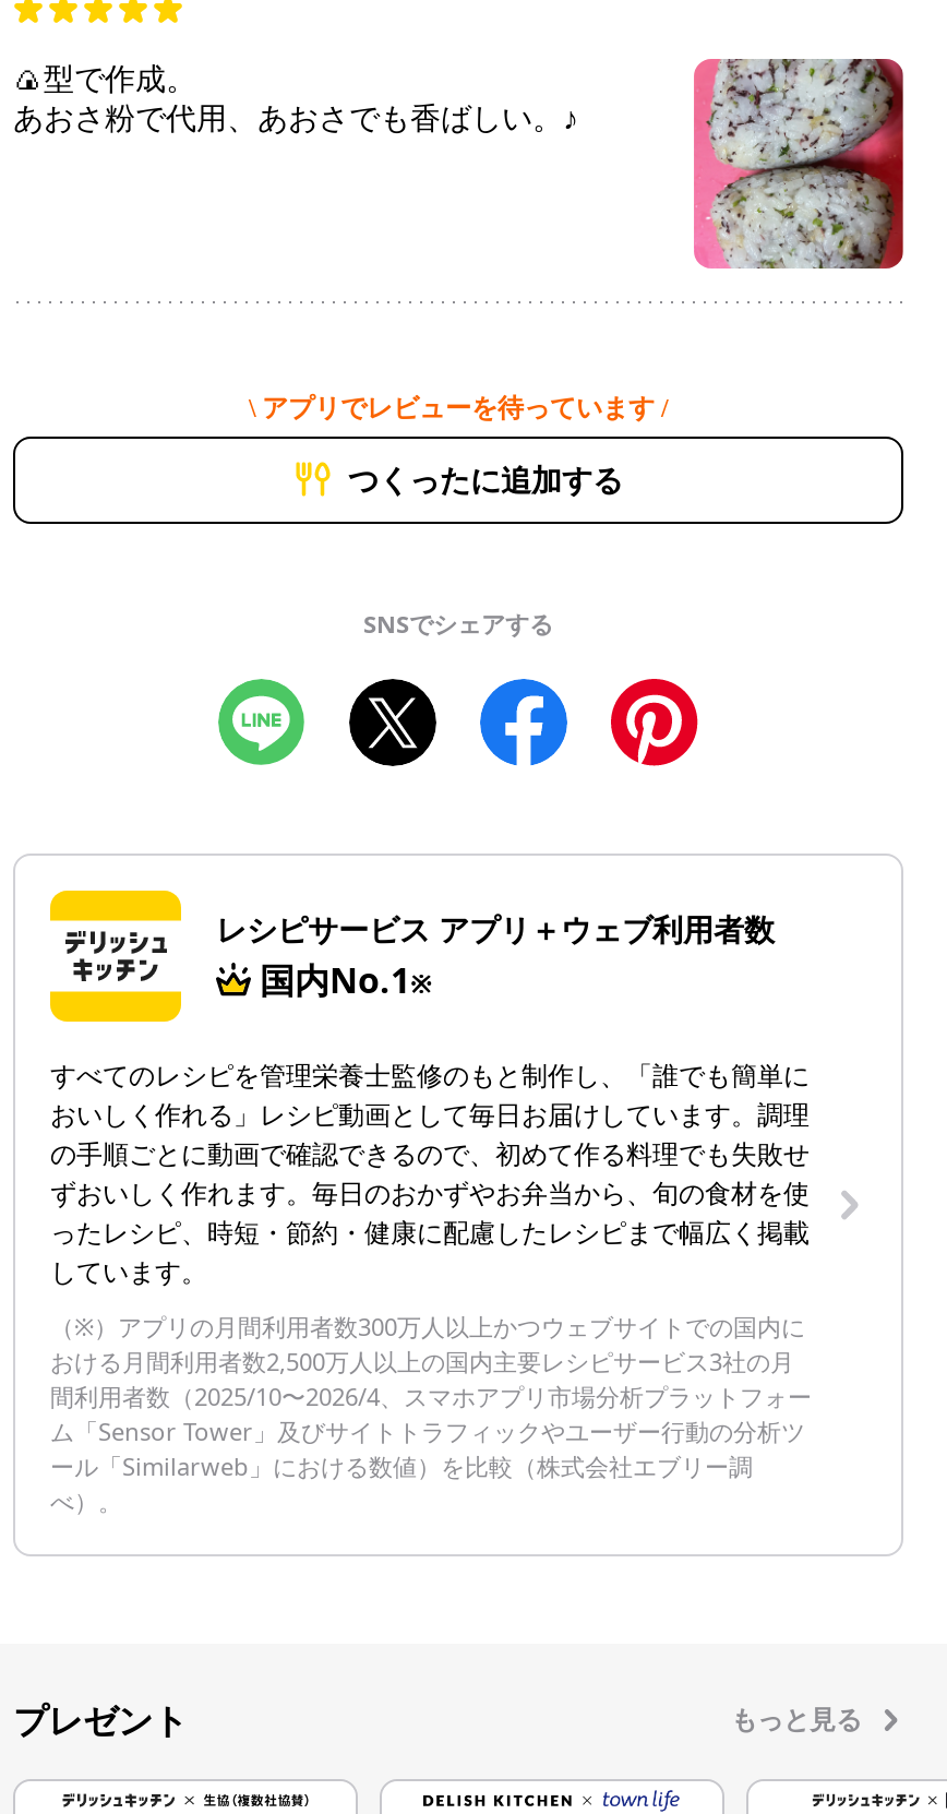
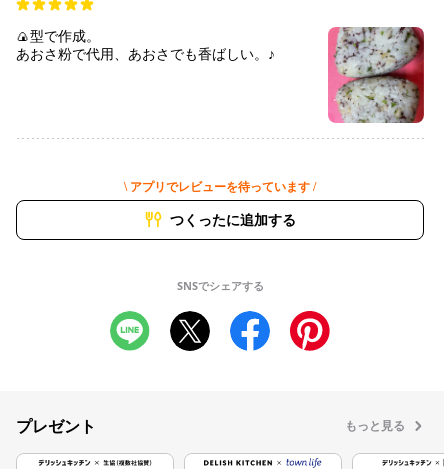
- [image]
- レシピサービス アプリ＋ウェブ利用者数
- 国内No.1※
- すべてのレシピを管理栄養士監修のもと制作し、「誰でも簡単に
- おいしく作れる」レシピ動画として毎日お届けしています。調理
- の手順ごとに動画で確認できるので、初めて作る料理でも失敗せ
- ずおいしく作れます。毎日のおかずやお弁当から、旬の食材を使
- ったレシピ、時短・節約・健康に配慮したレシピまで幅広く掲載
- しています。
- （※）アプリの月間利用者数300万人以上かつウェブサイトでの国内に
- おける月間利用者数2,500万人以上の国内主要レシピサービス3社の月
- 間利用者数（2025/10〜2026/4、スマホアプリ市場分析プラットフォー
- ム「Sensor Tower」及びサイトトラフィックやユーザー行動の分析ツ
- ール「Similarweb」における数値）を比較（株式会社エブリー調
- べ）。
